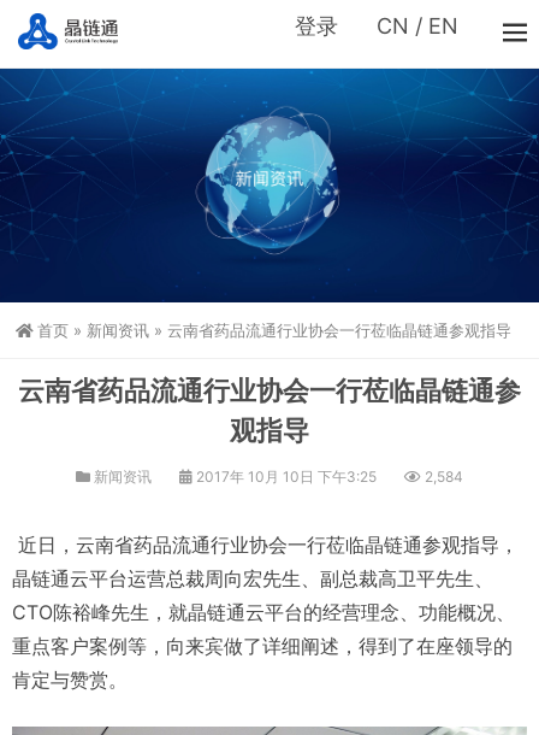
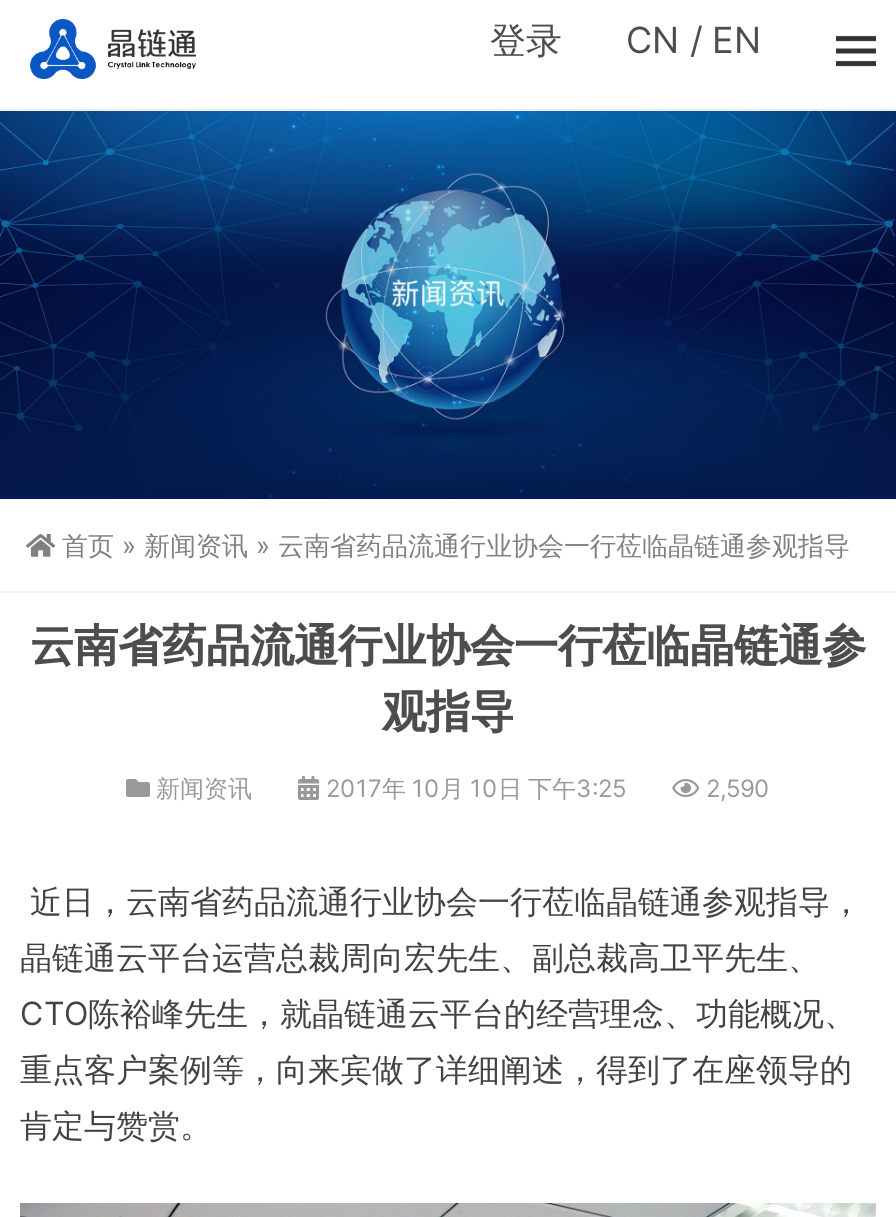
- 2,584
+ 2,590
